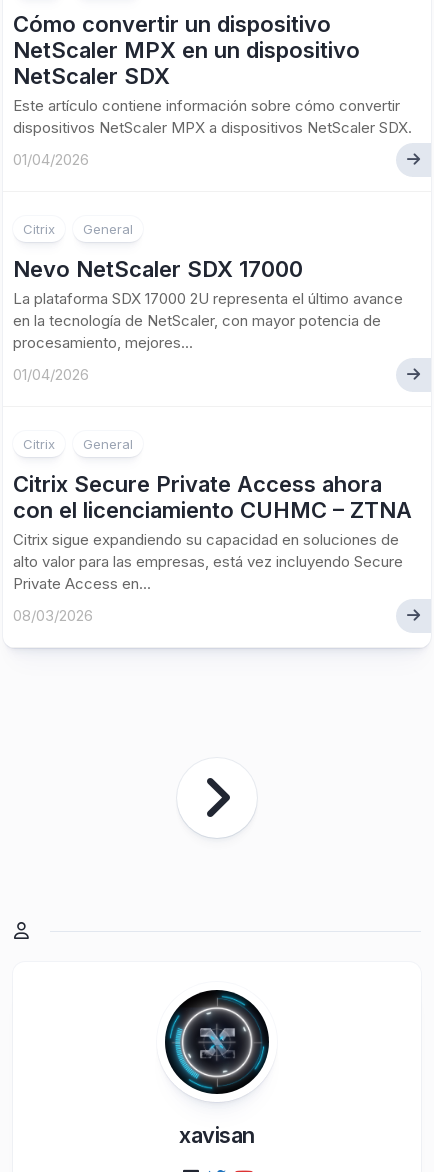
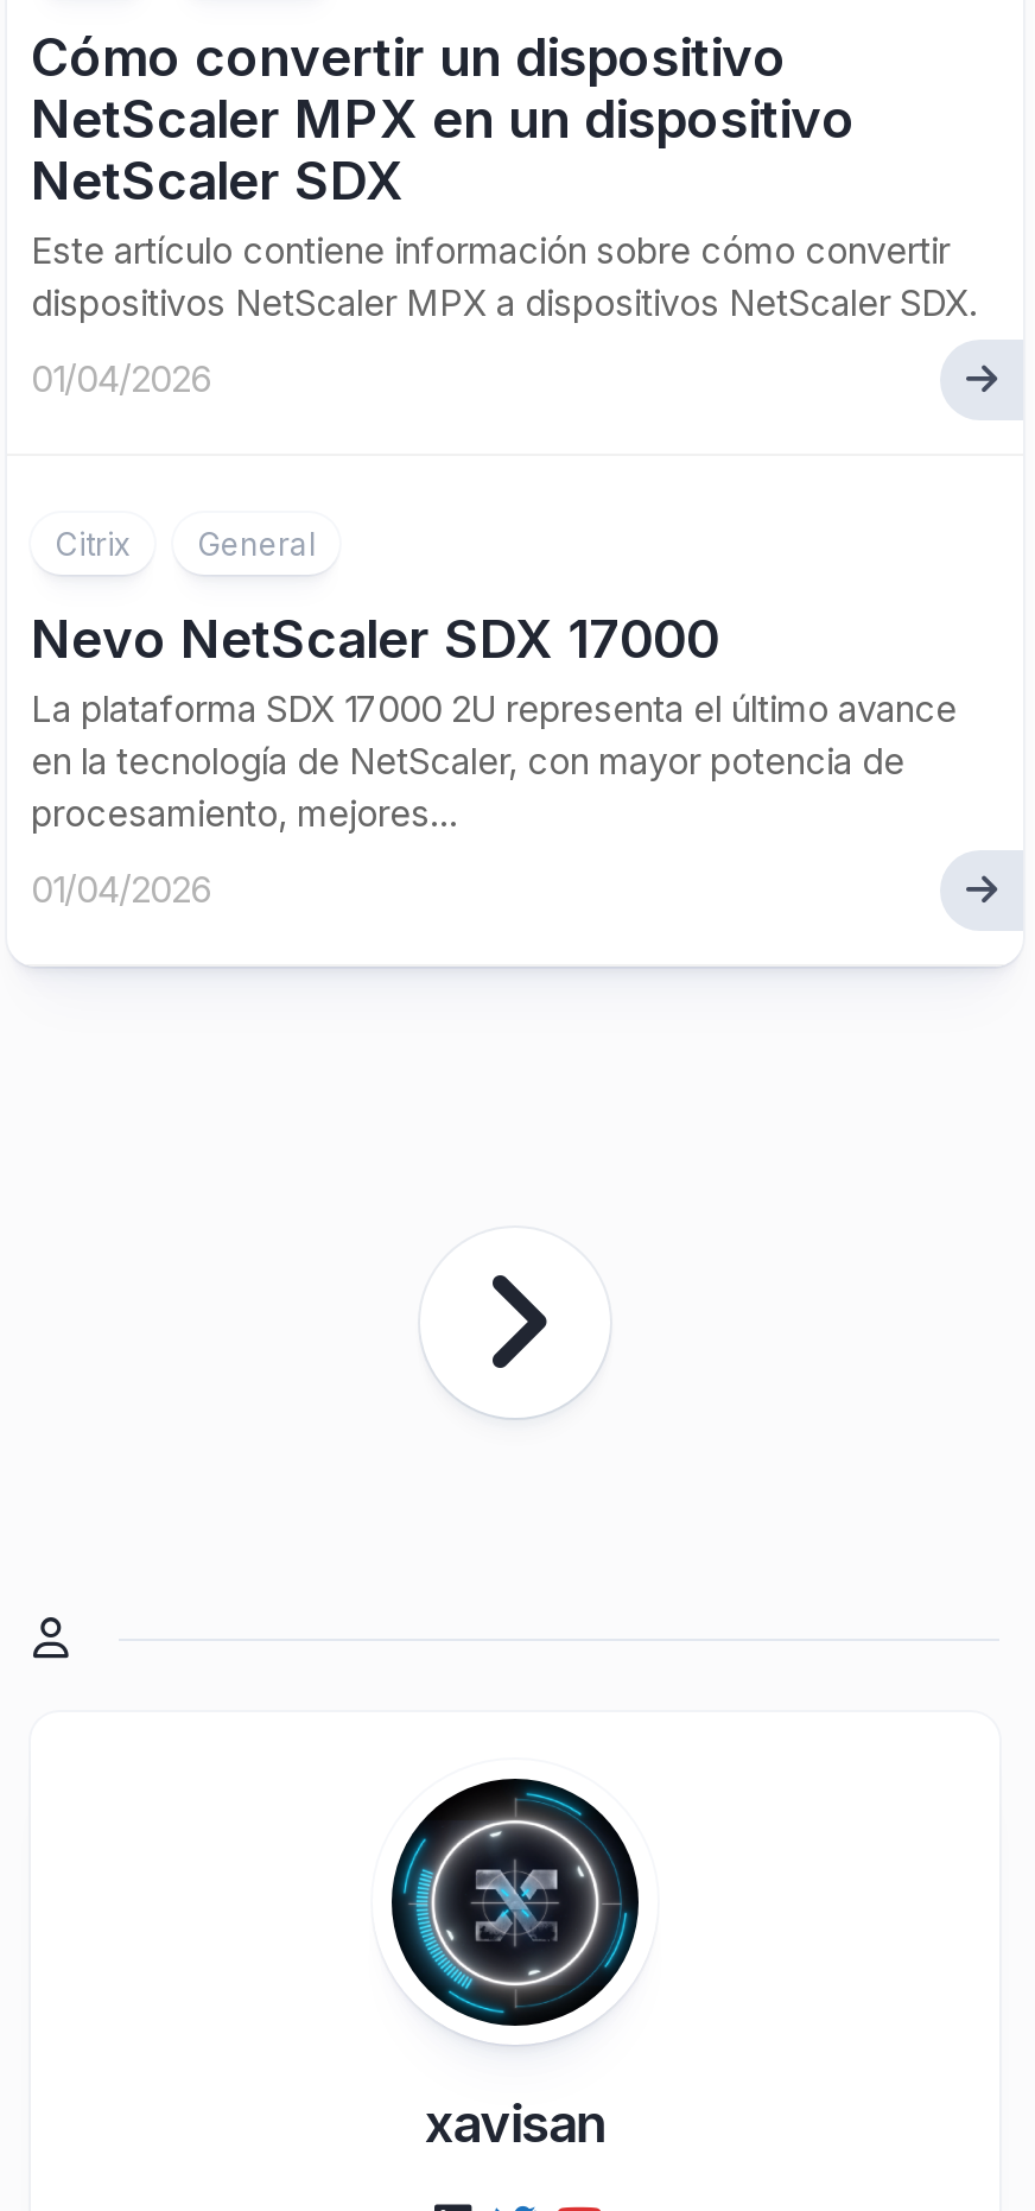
- Citrix
- General
- Citrix Secure Private Access ahora
- con el licenciamiento CUHMC – ZTNA
- Citrix sigue expandiendo su capacidad en soluciones de
- alto valor para las empresas, está vez incluyendo Secure
- Private Access en...
- 08/03/2026
